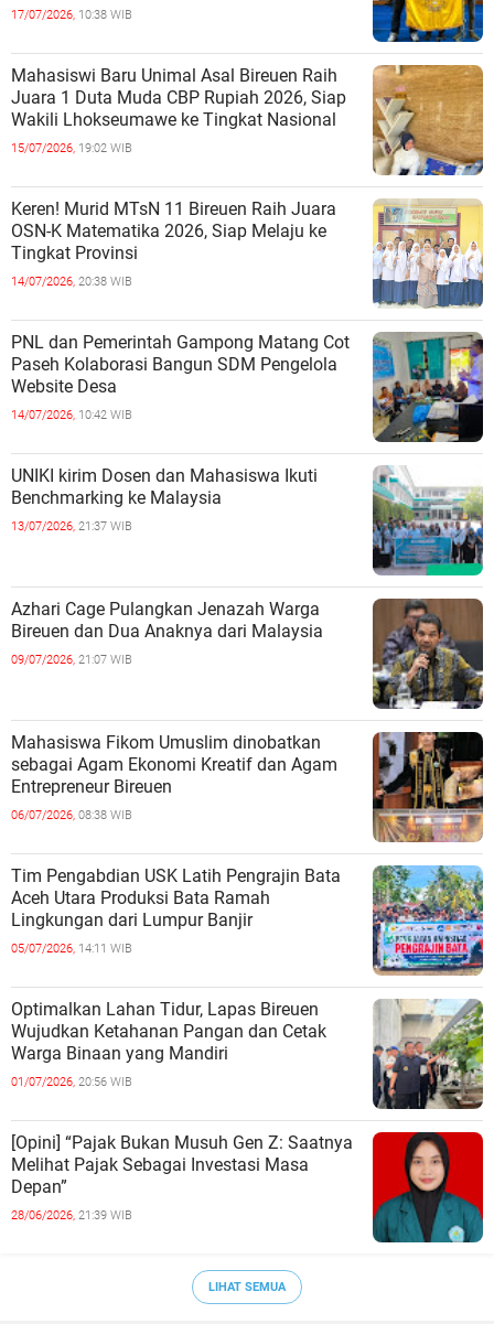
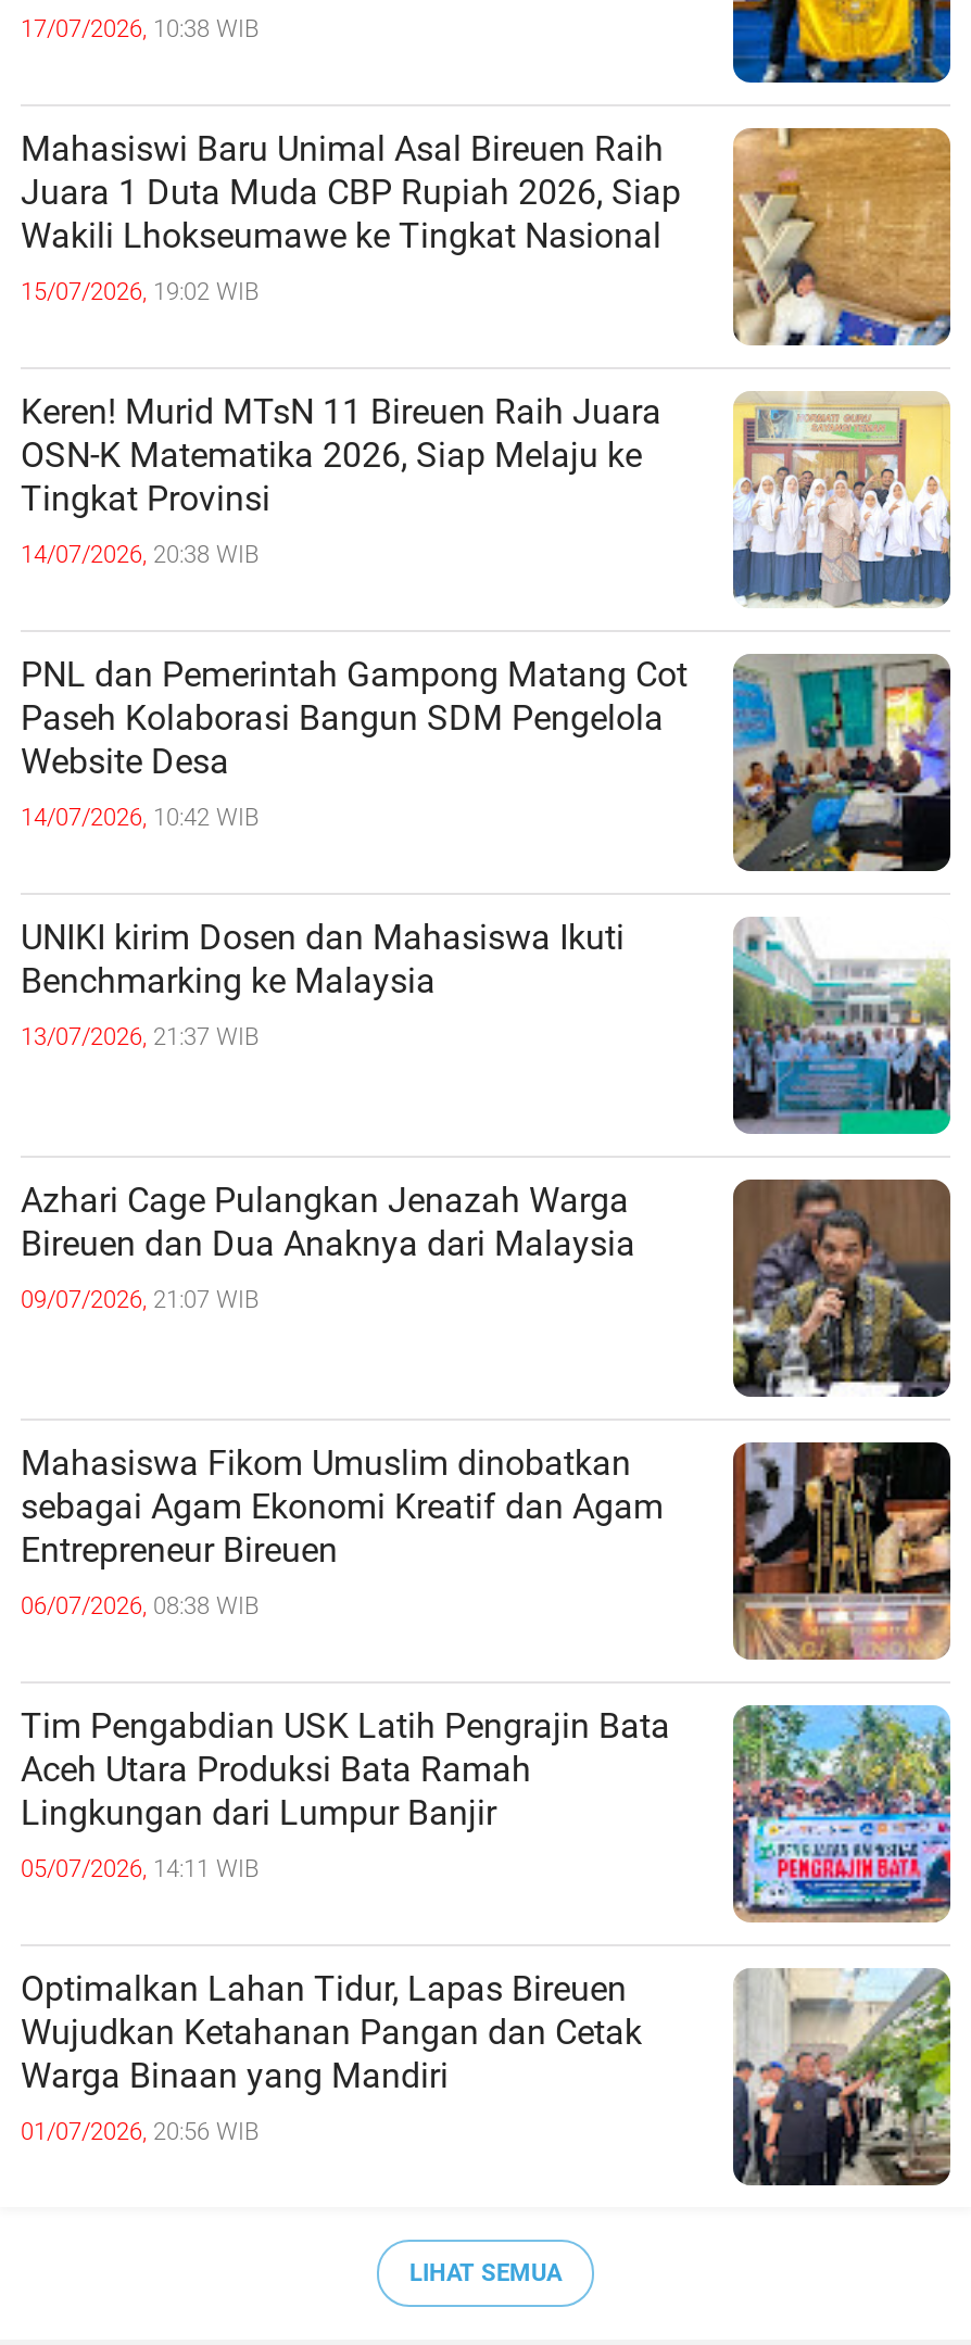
- [image]
- [Opini] “Pajak Bukan Musuh Gen Z: Saatnya
- Melihat Pajak Sebagai Investasi Masa
- Depan”
- 28/06/2026, 21:39 WIB
